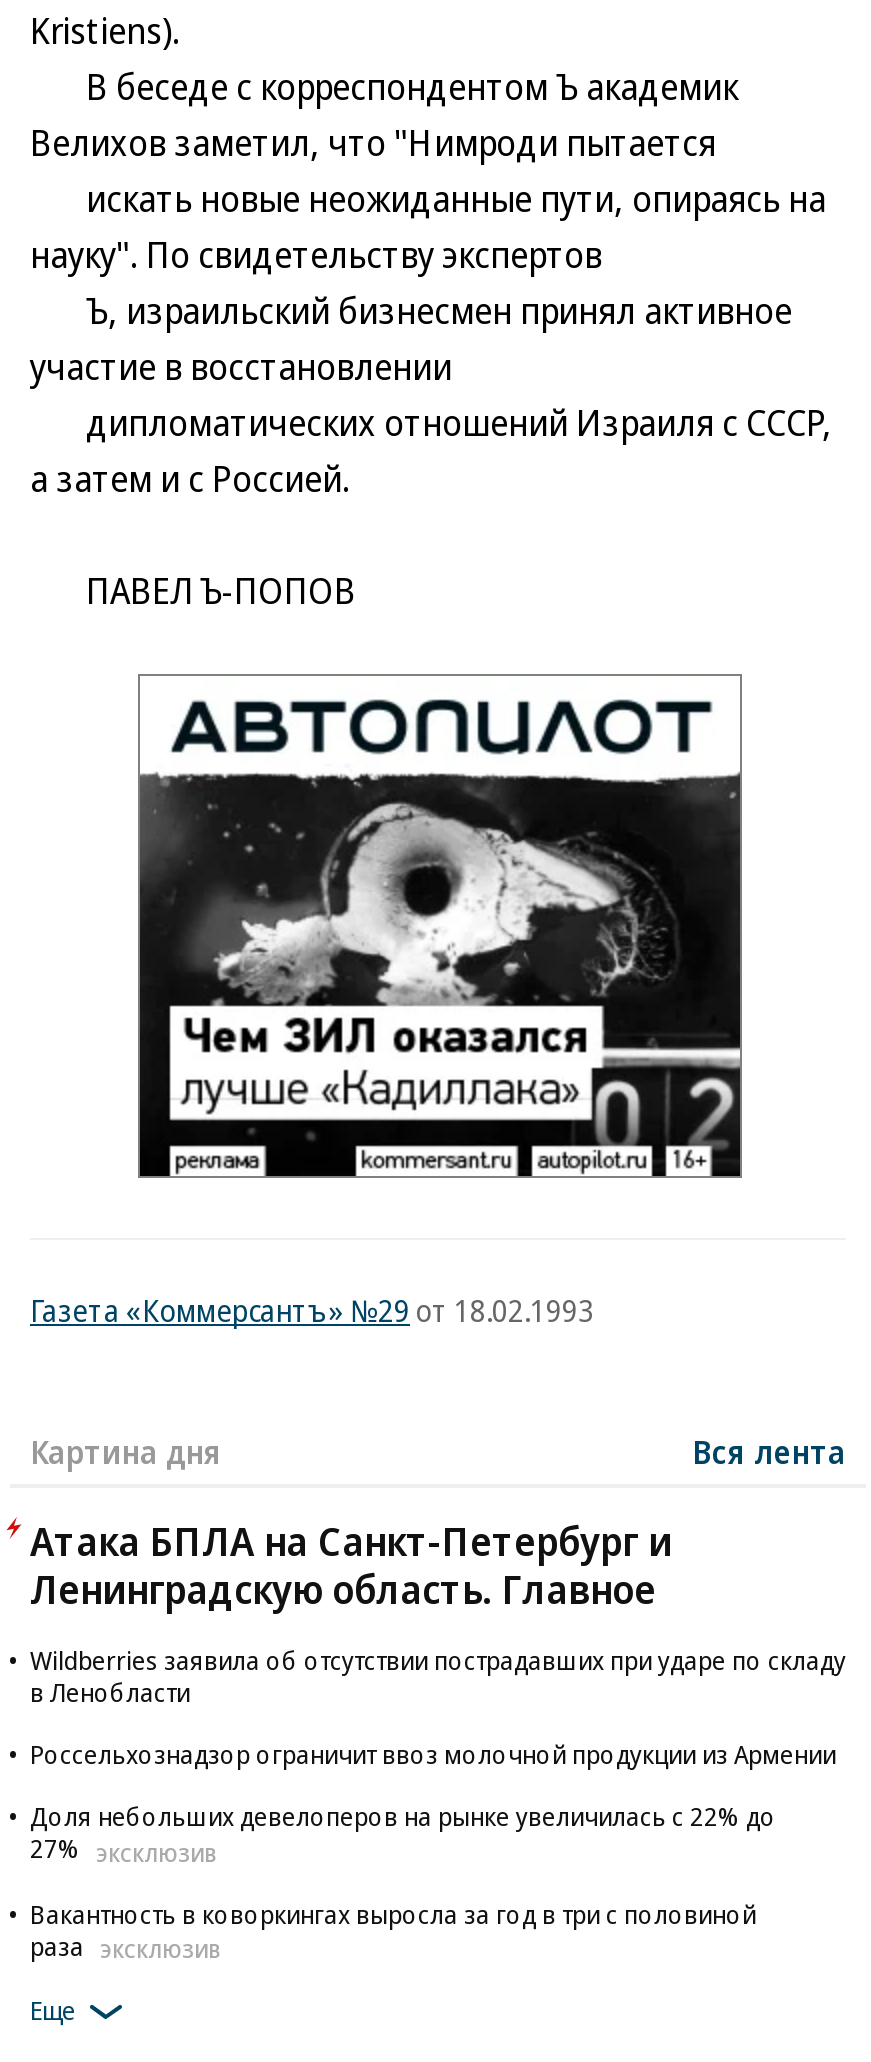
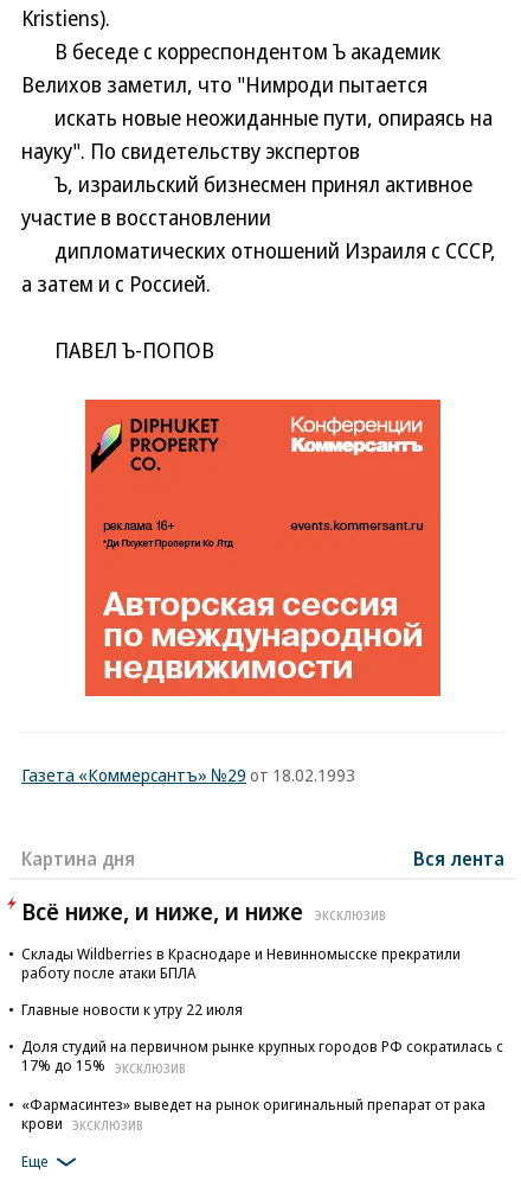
- [image]
+ [image]

- Атака БПЛА на Санкт-Петербург и
- Ленинградскую область. Главное
+ Всё ниже, и ниже, и ниже
+ ЭКСКЛЮЗИВ

- Wildberries заявила об отсутствии пострадавших при ударе по складу
- в Ленобласти
+ Склады Wildberries в Краснодаре и Невинномысске прекратили
+ работу после атаки БПЛА

- Россельхознадзор ограничит ввоз молочной продукции из Армении
+ Главные новости к утру 22 июля

- Доля небольших девелоперов на рынке увеличилась с 22% до
- 27% ЭКСКЛЮЗИВ
+ Доля студий на первичном рынке крупных городов РФ сократилась с
+ 17% до 15% ЭКСКЛЮЗИВ

- Вакантность в коворкингах выросла за год в три с половиной
- раза ЭКСКЛЮЗИВ
+ «Фармасинтез» выведет на рынок оригинальный препарат от рака
+ крови ЭКСКЛЮЗИВ
